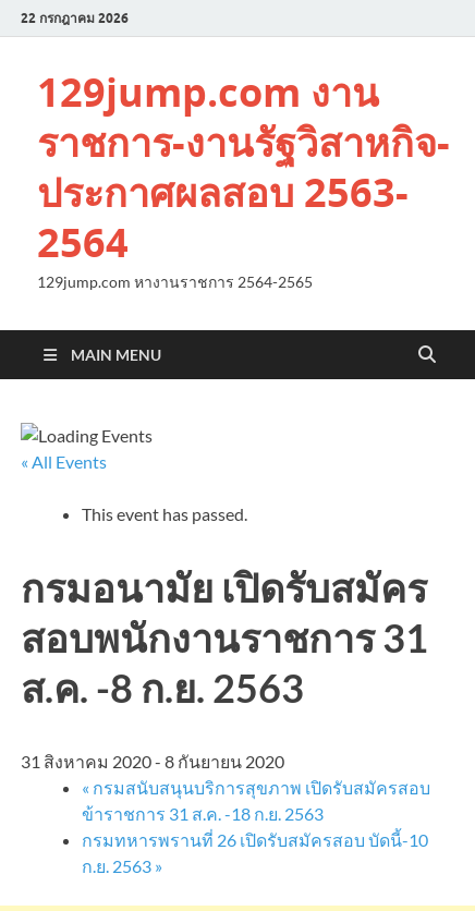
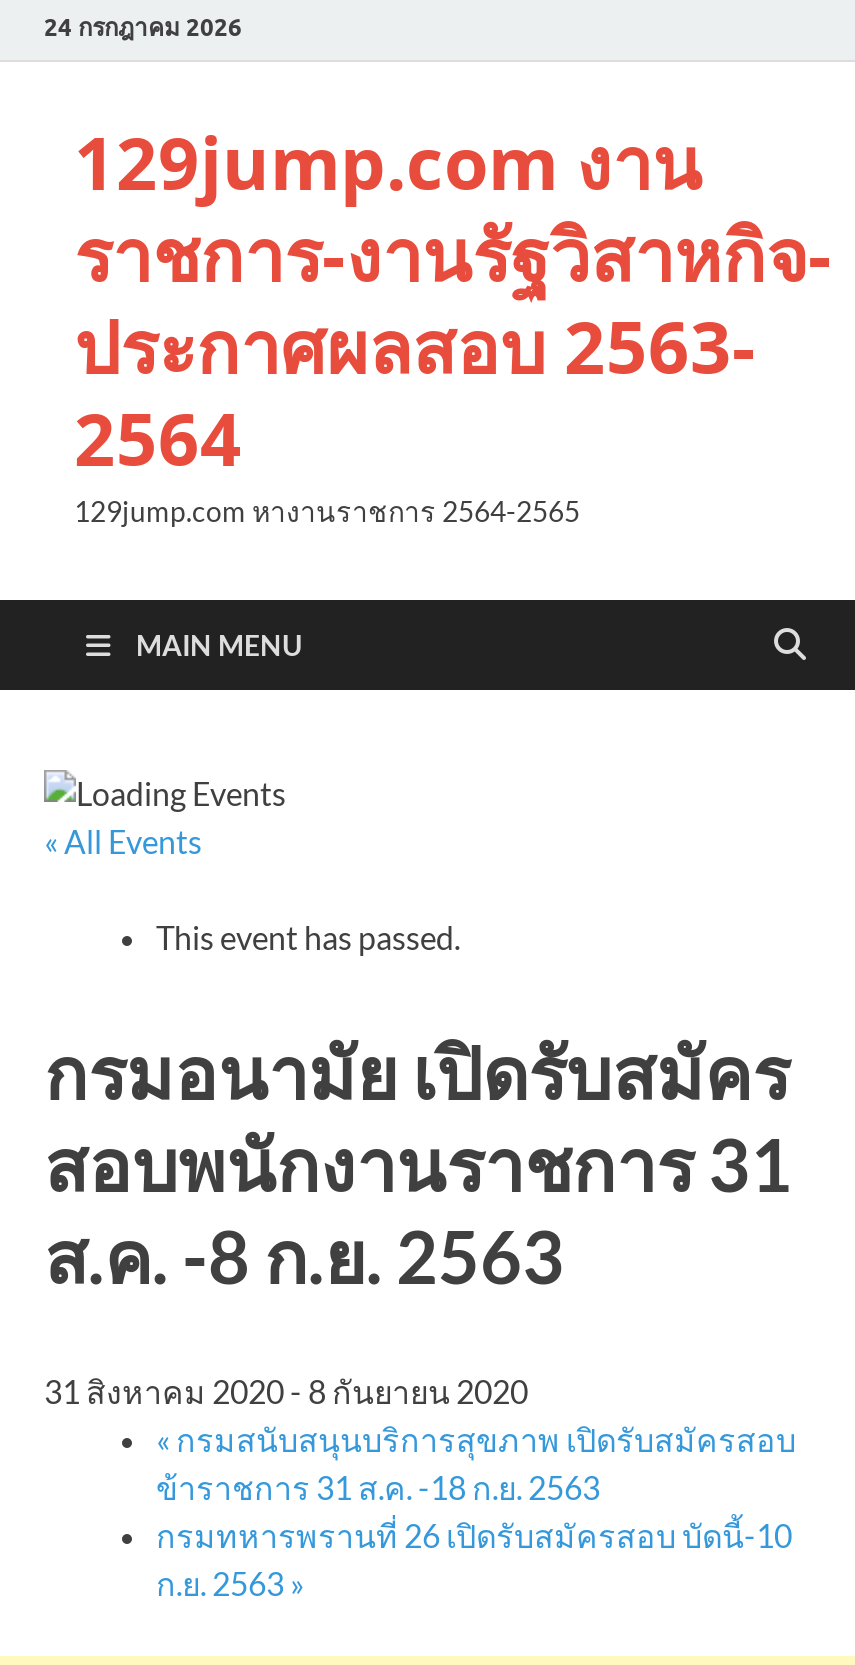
- 22 กรกฎาคม 2026
+ 24 กรกฎาคม 2026
